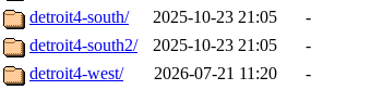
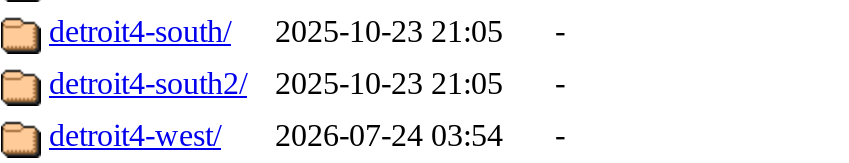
- 2026-07-21 11:20
+ 2026-07-24 03:54
